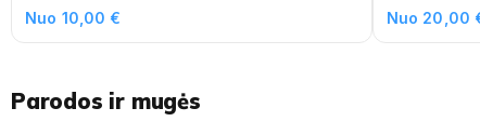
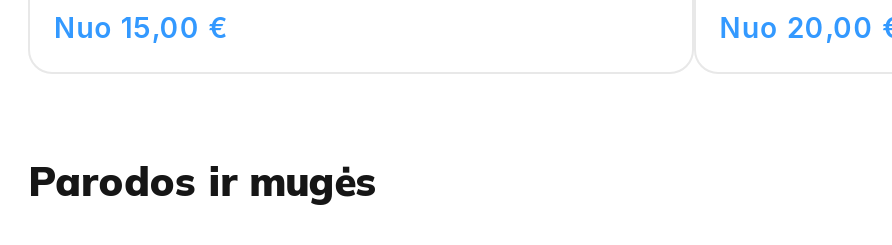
- Nuo 10,00 €
+ Nuo 15,00 €
